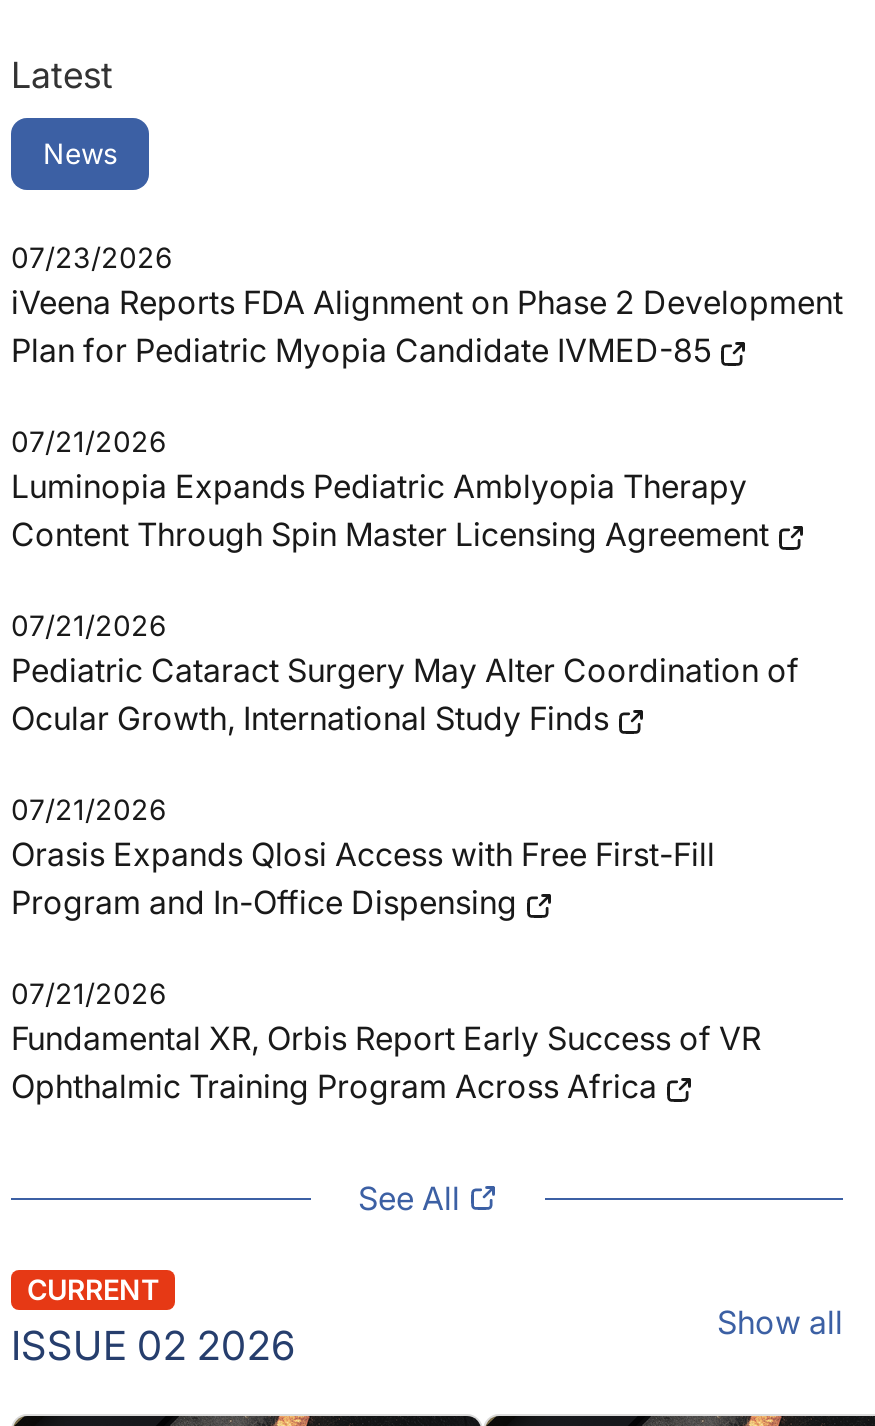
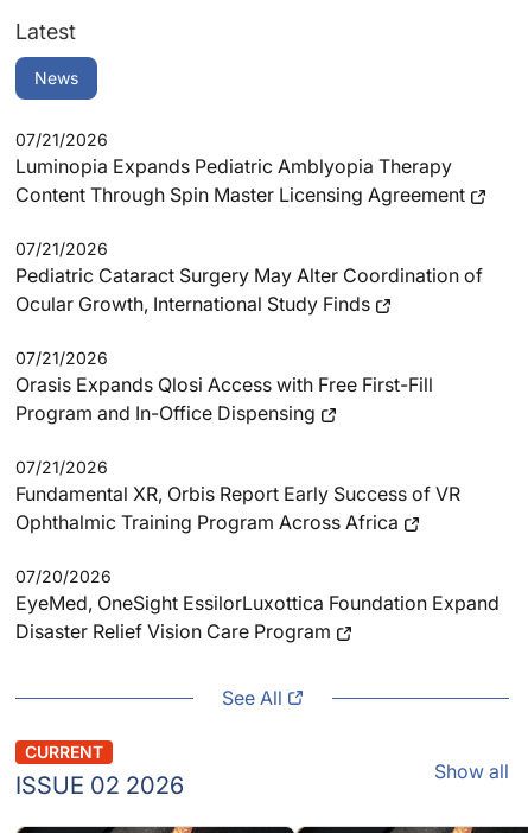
- 07/23/2026
- iVeena Reports FDA Alignment on Phase 2 Development
- Plan for Pediatric Myopia Candidate IVMED-85

moved up: 07/21/2026 | Luminopia Expands Pediatric Amblyopia Therapy | Content Through Spin Master Licensing Agreement | ... | Fundamental XR, Orbis Report Early Success of VR | Ophthalmic Training Program Across Africa

+ 07/20/2026
+ EyeMed, OneSight EssilorLuxottica Foundation Expand
+ Disaster Relief Vision Care Program
